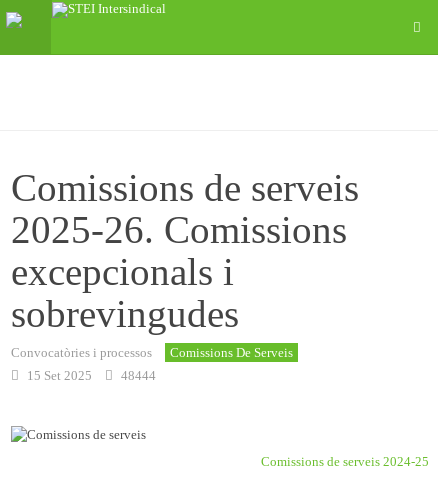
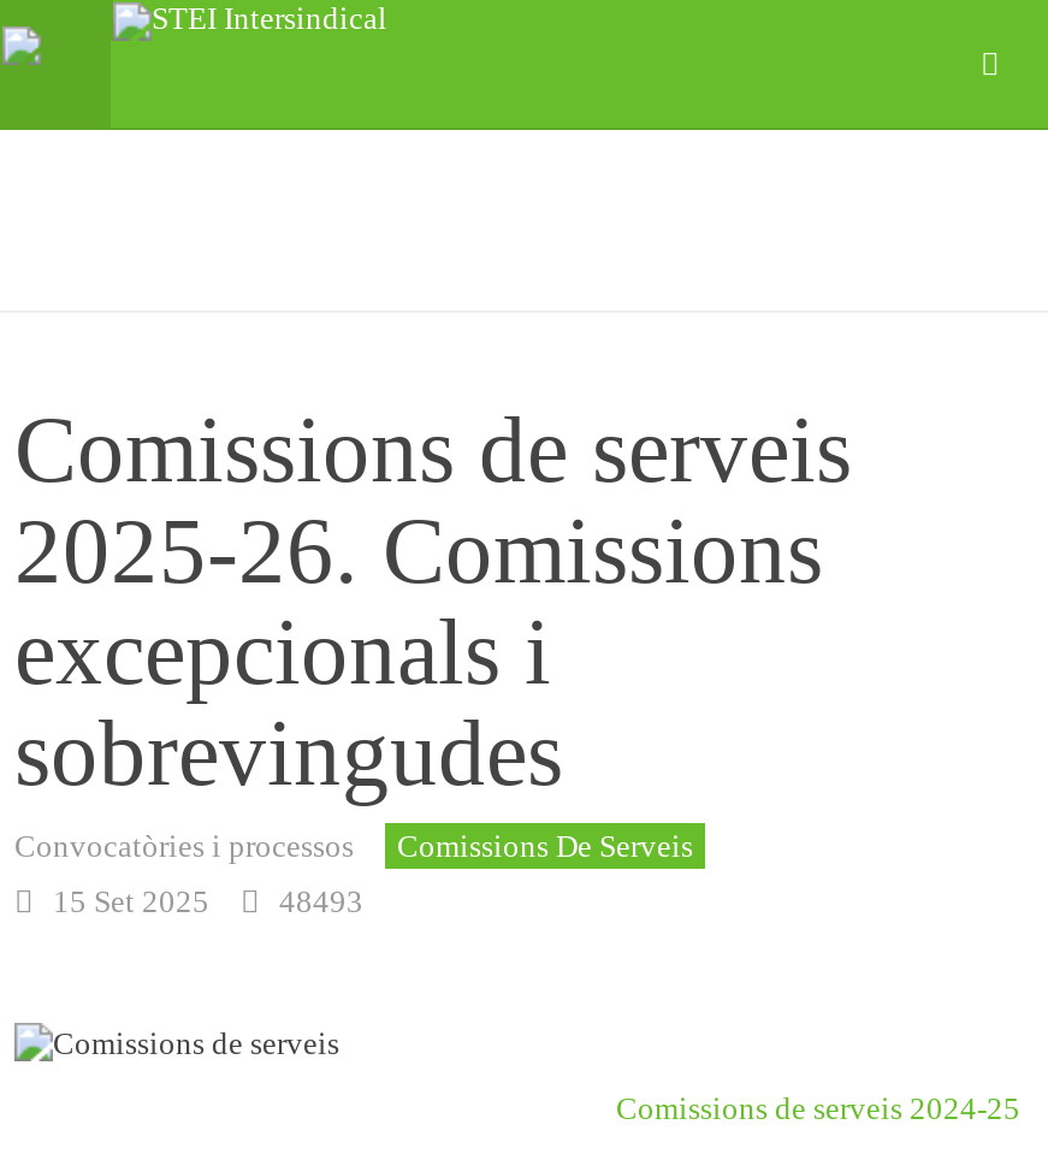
- 15 Set 2025 48444
+ 15 Set 2025 48493
